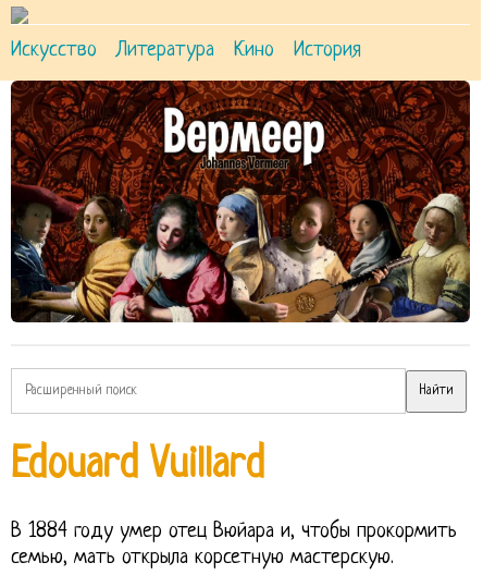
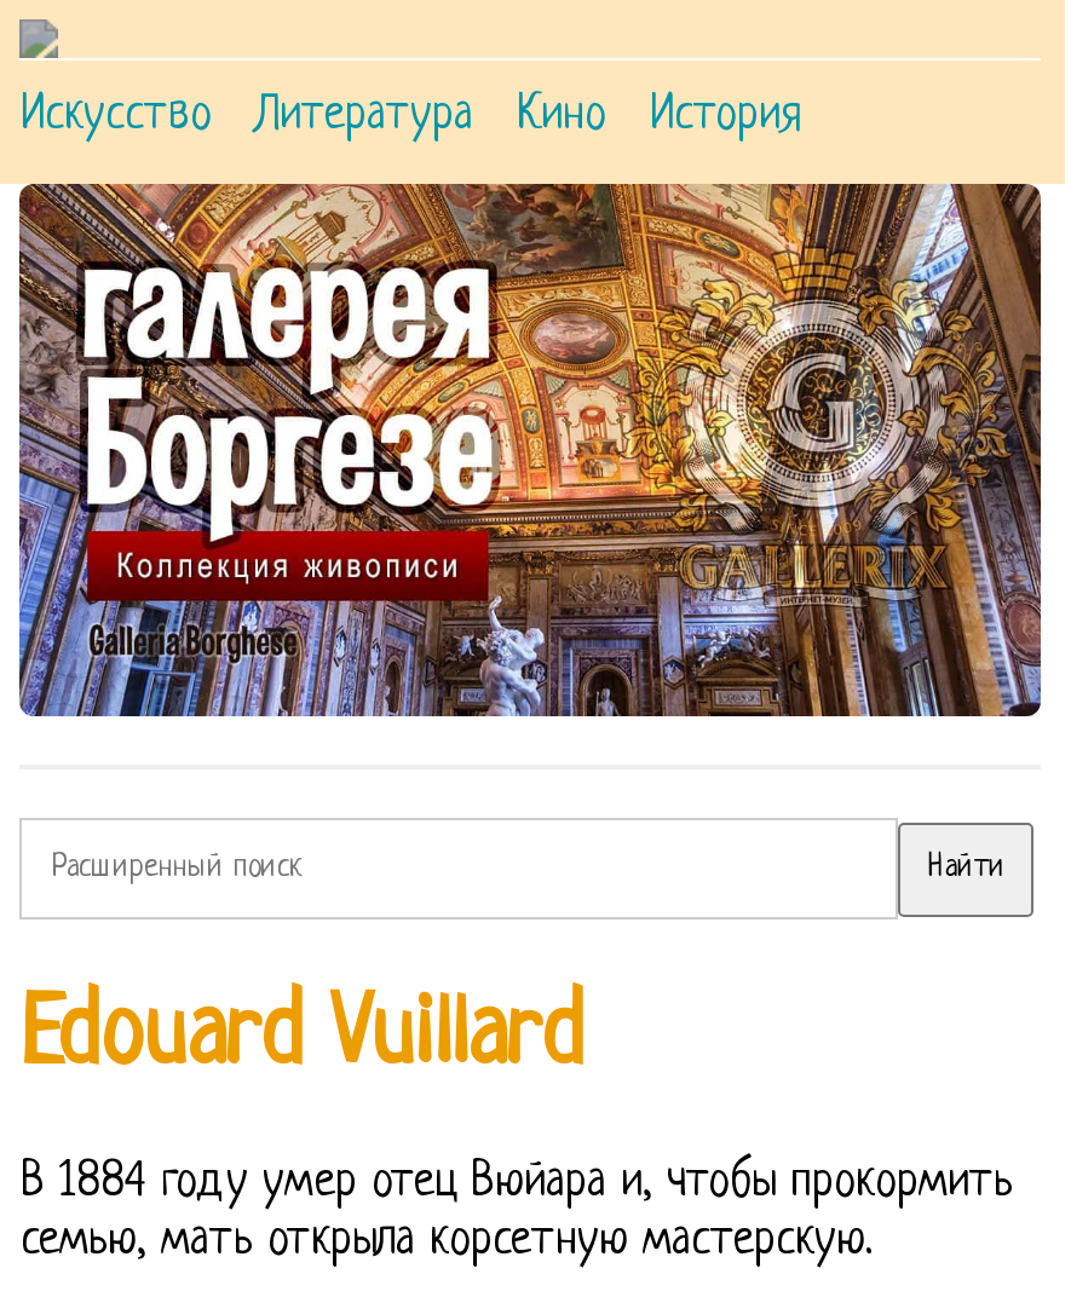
- [image]
+ [image]
